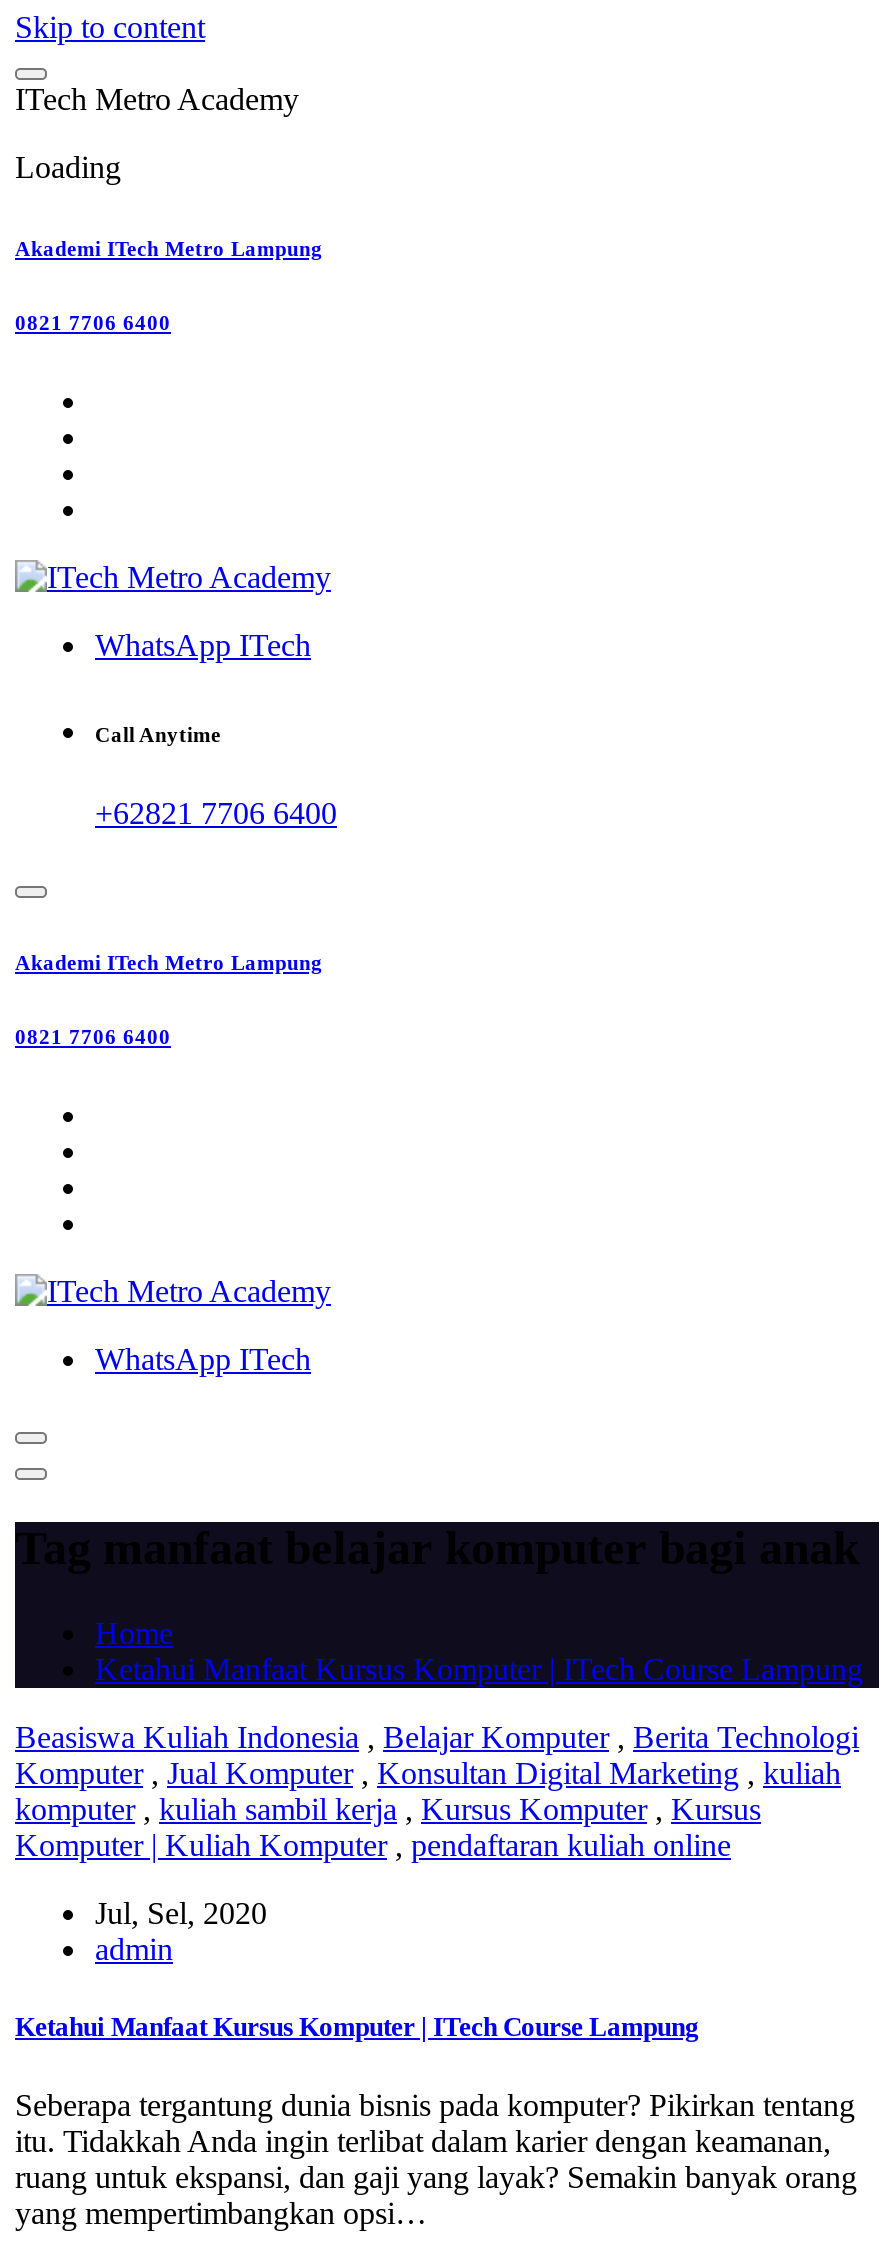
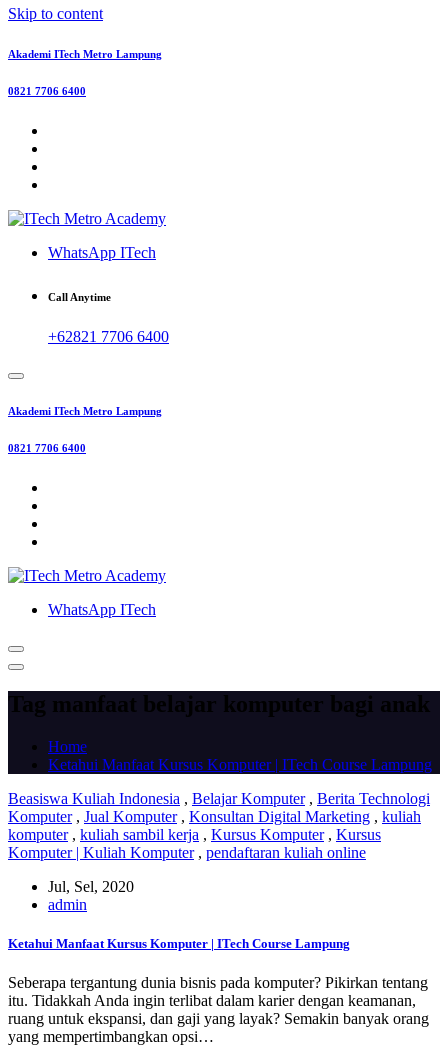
- ITech Metro Academy
- Loading
